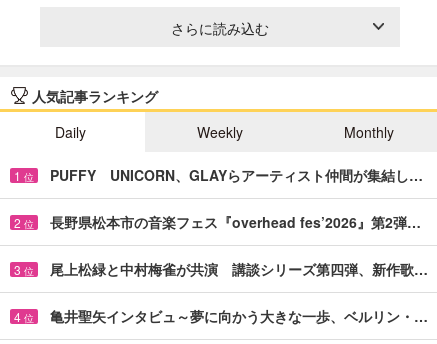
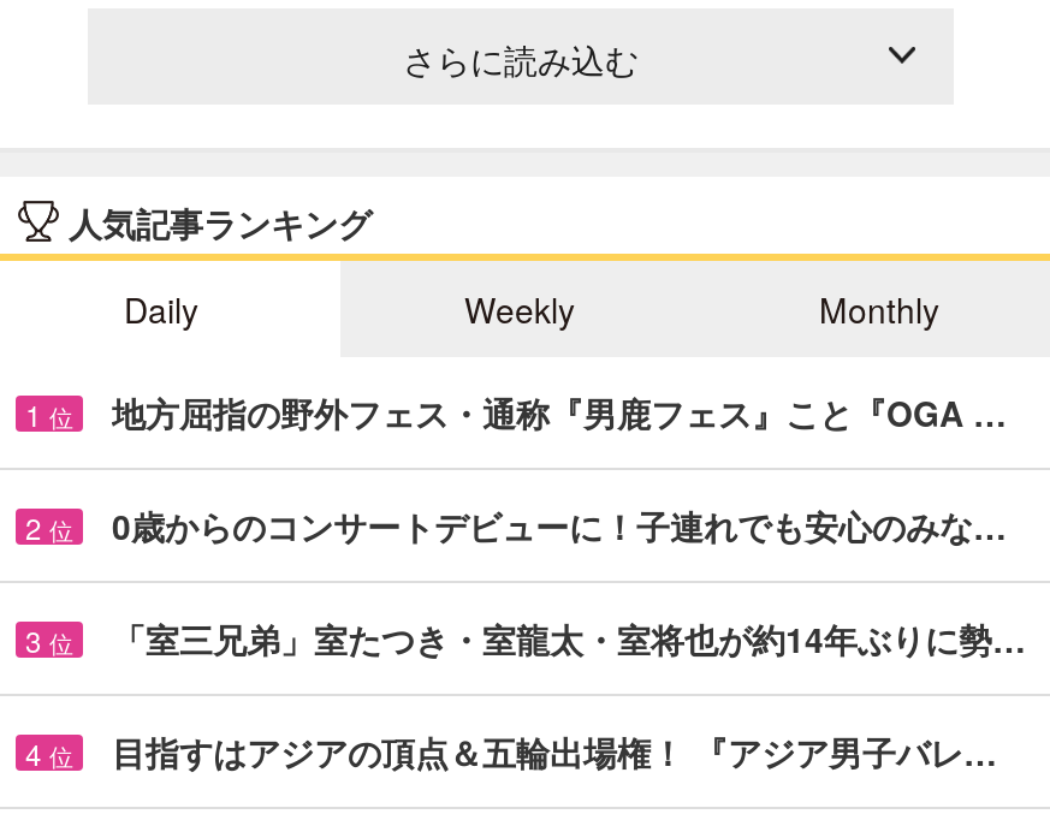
- PUFFY UNICORN、GLAYらアーティスト仲間が集結し…
+ 地方屈指の野外フェス・通称『男鹿フェス』こと『OGA …

- 長野県松本市の音楽フェス『overhead fes’2026』第2弾…
+ 0歳からのコンサートデビューに！子連れでも安心のみな…

- 尾上松緑と中村梅雀が共演 講談シリーズ第四弾、新作歌…
+ 「室三兄弟」室たつき・室龍太・室将也が約14年ぶりに勢…

- 亀井聖矢インタビュ～夢に向かう大きな一歩、ベルリン・…
+ 目指すはアジアの頂点＆五輪出場権！ 『アジア男子バレ…
